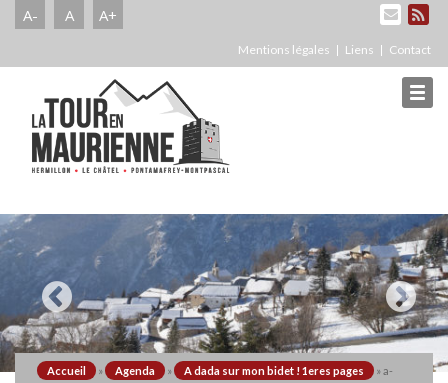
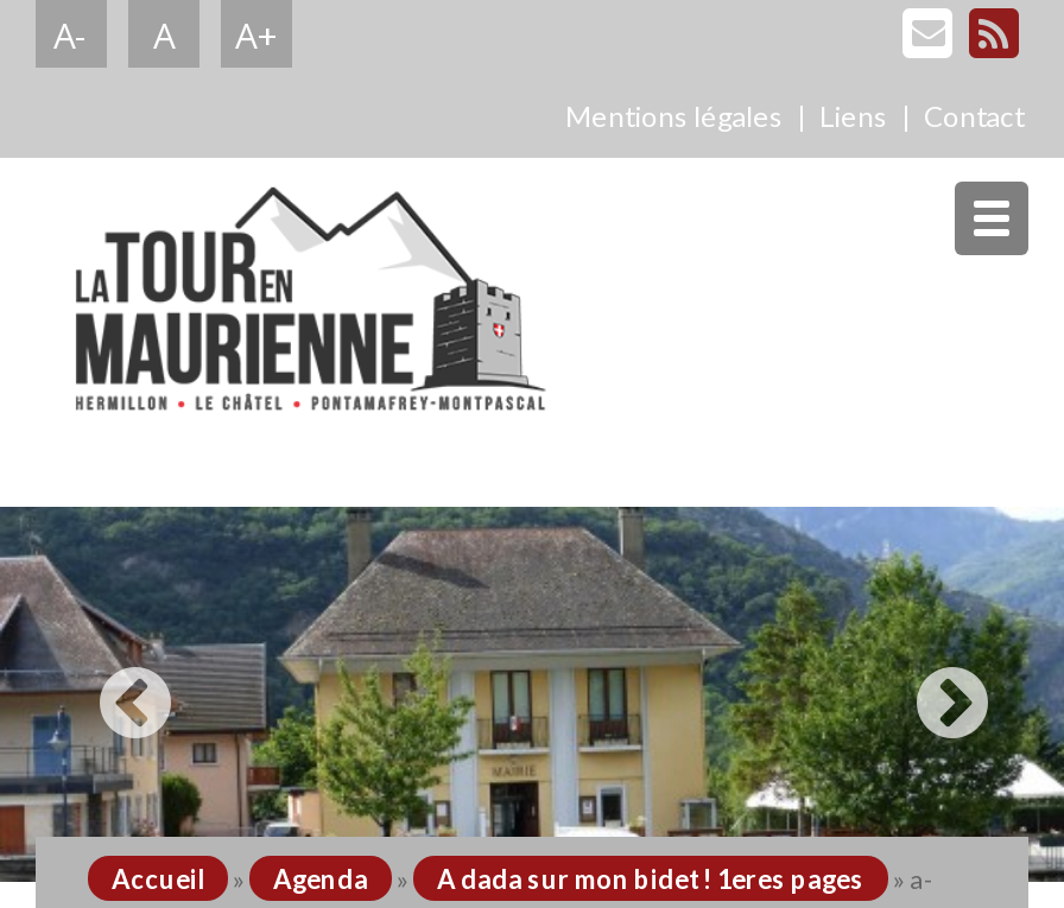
- [image]
+ [image]
